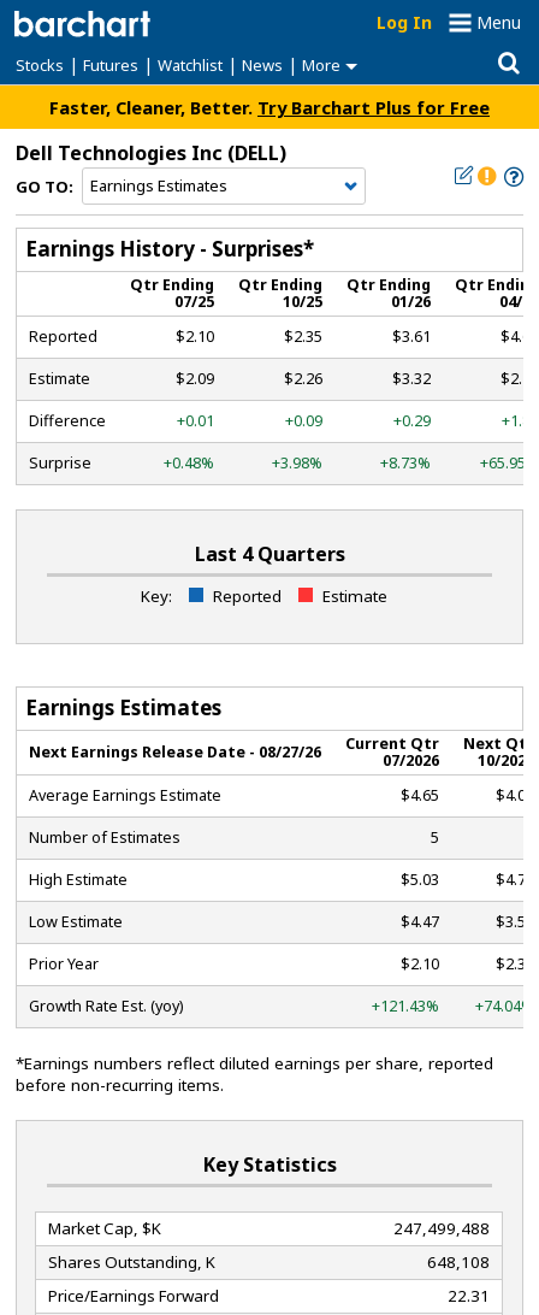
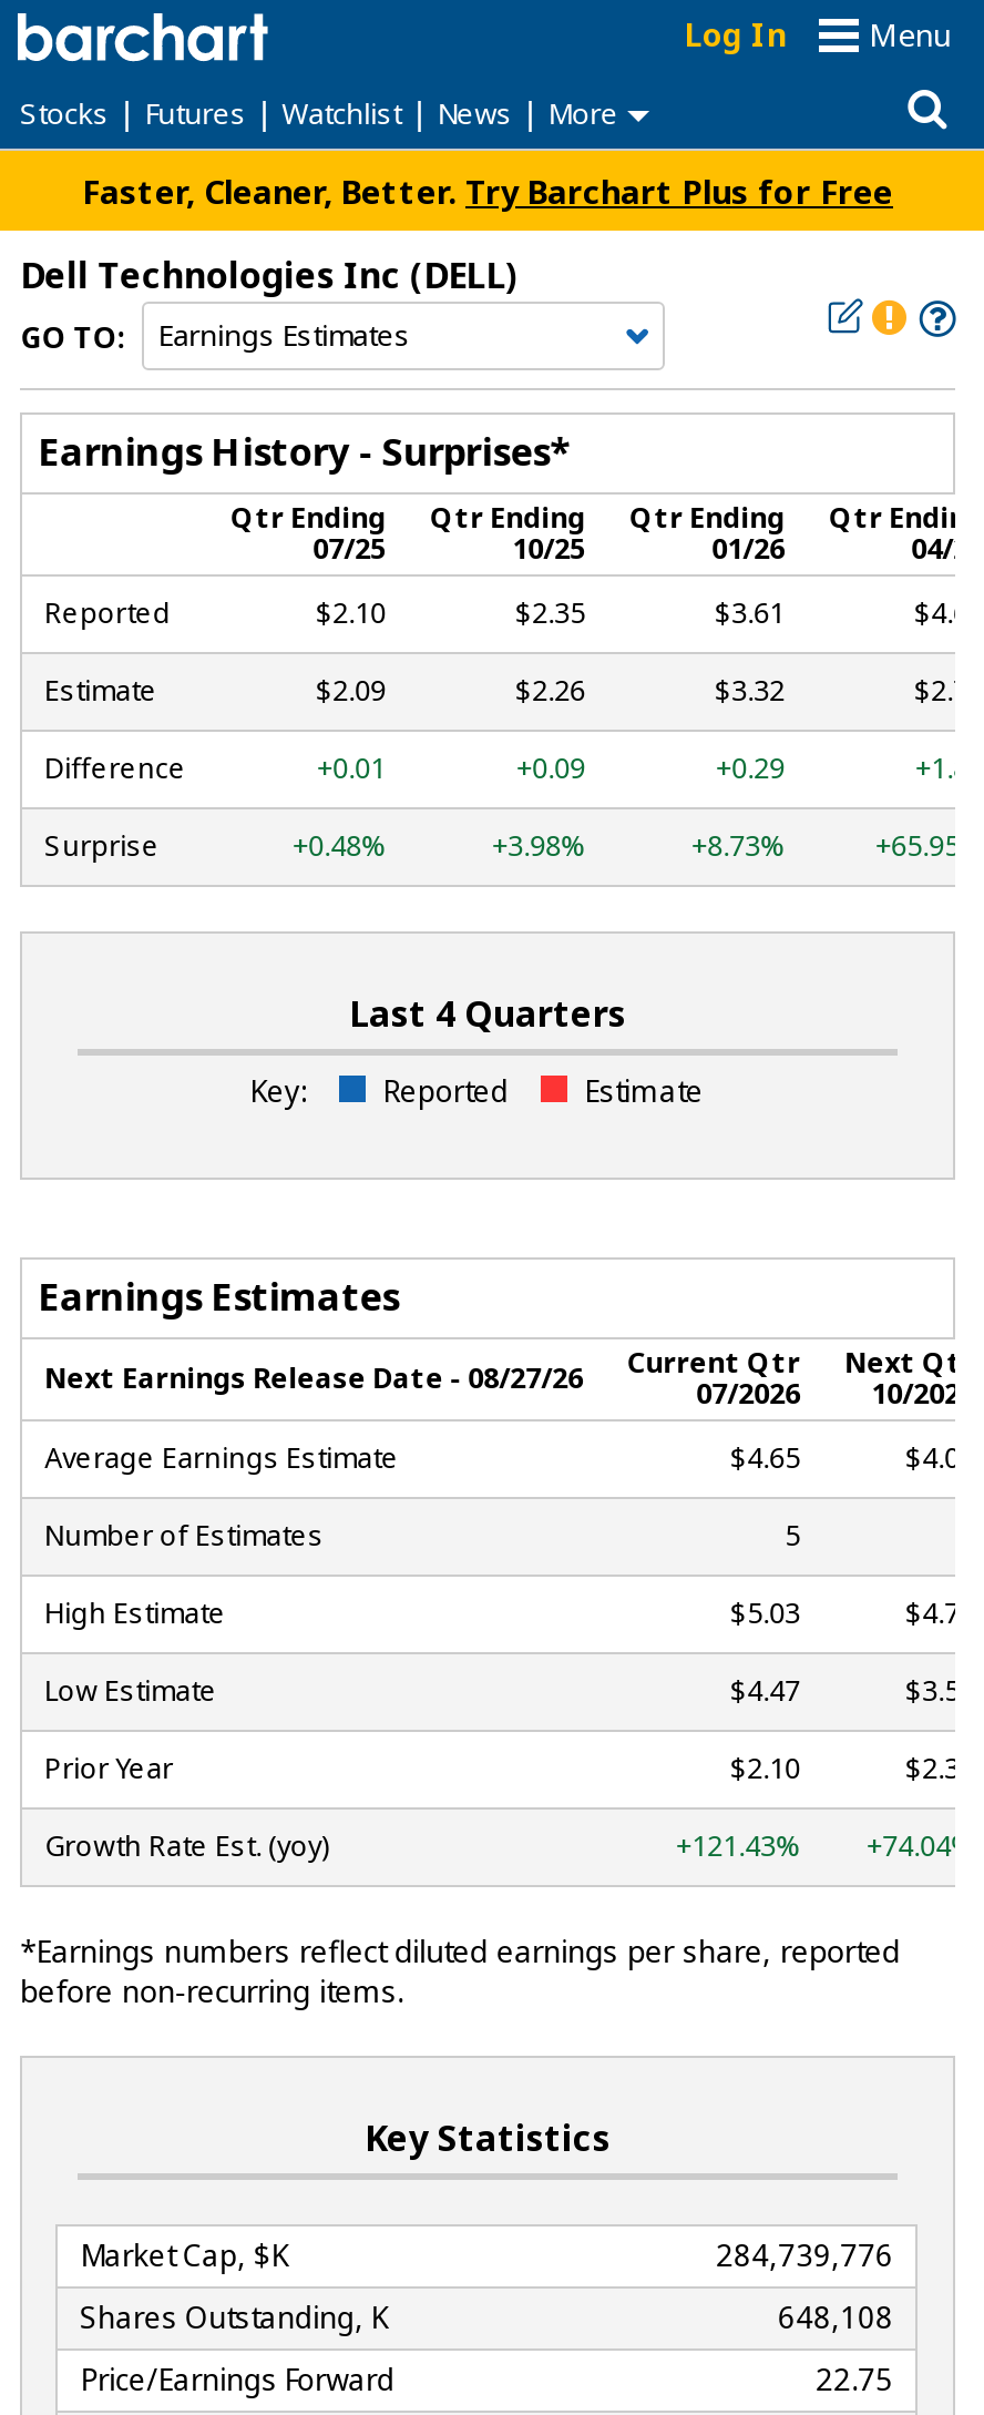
- 247,499,488
+ 284,739,776

- 22.31
+ 22.75
